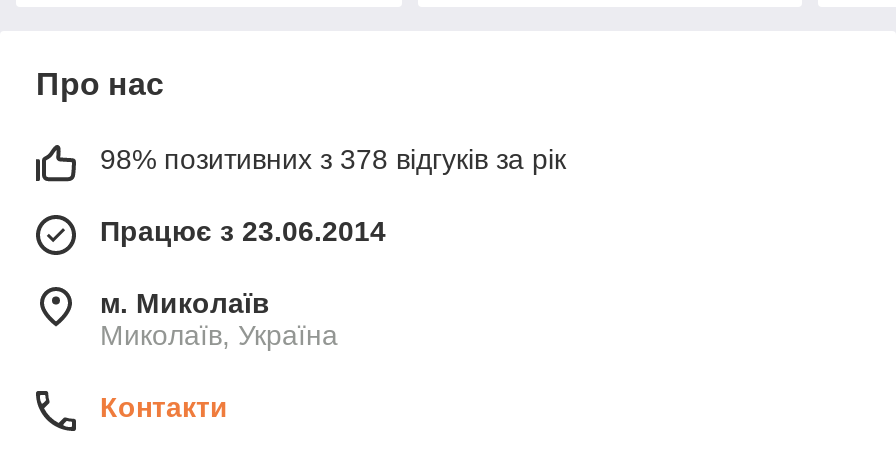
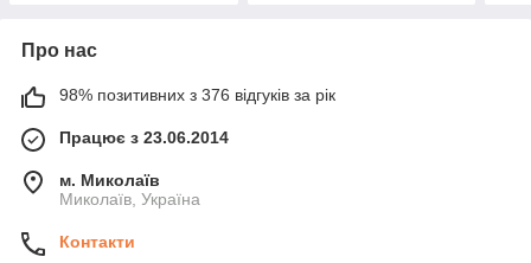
- 98% позитивних з 378 відгуків за рік
+ 98% позитивних з 376 відгуків за рік
